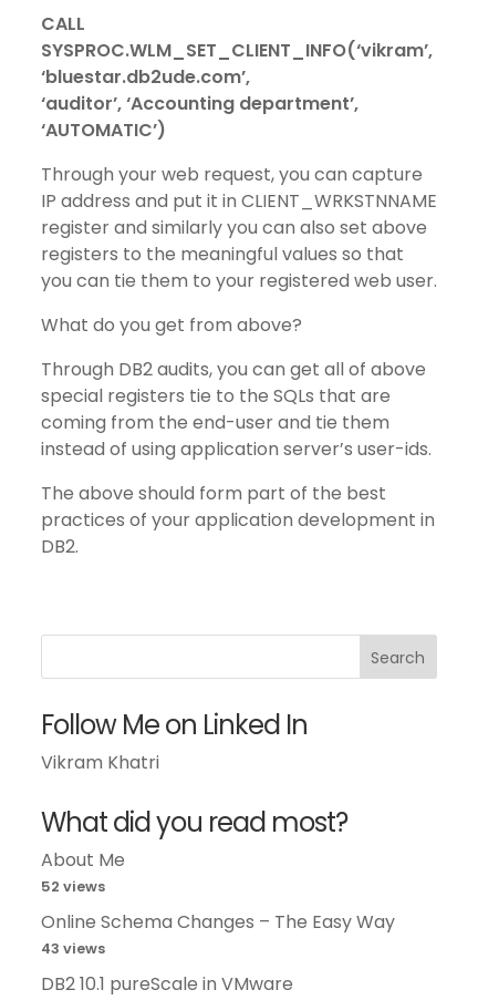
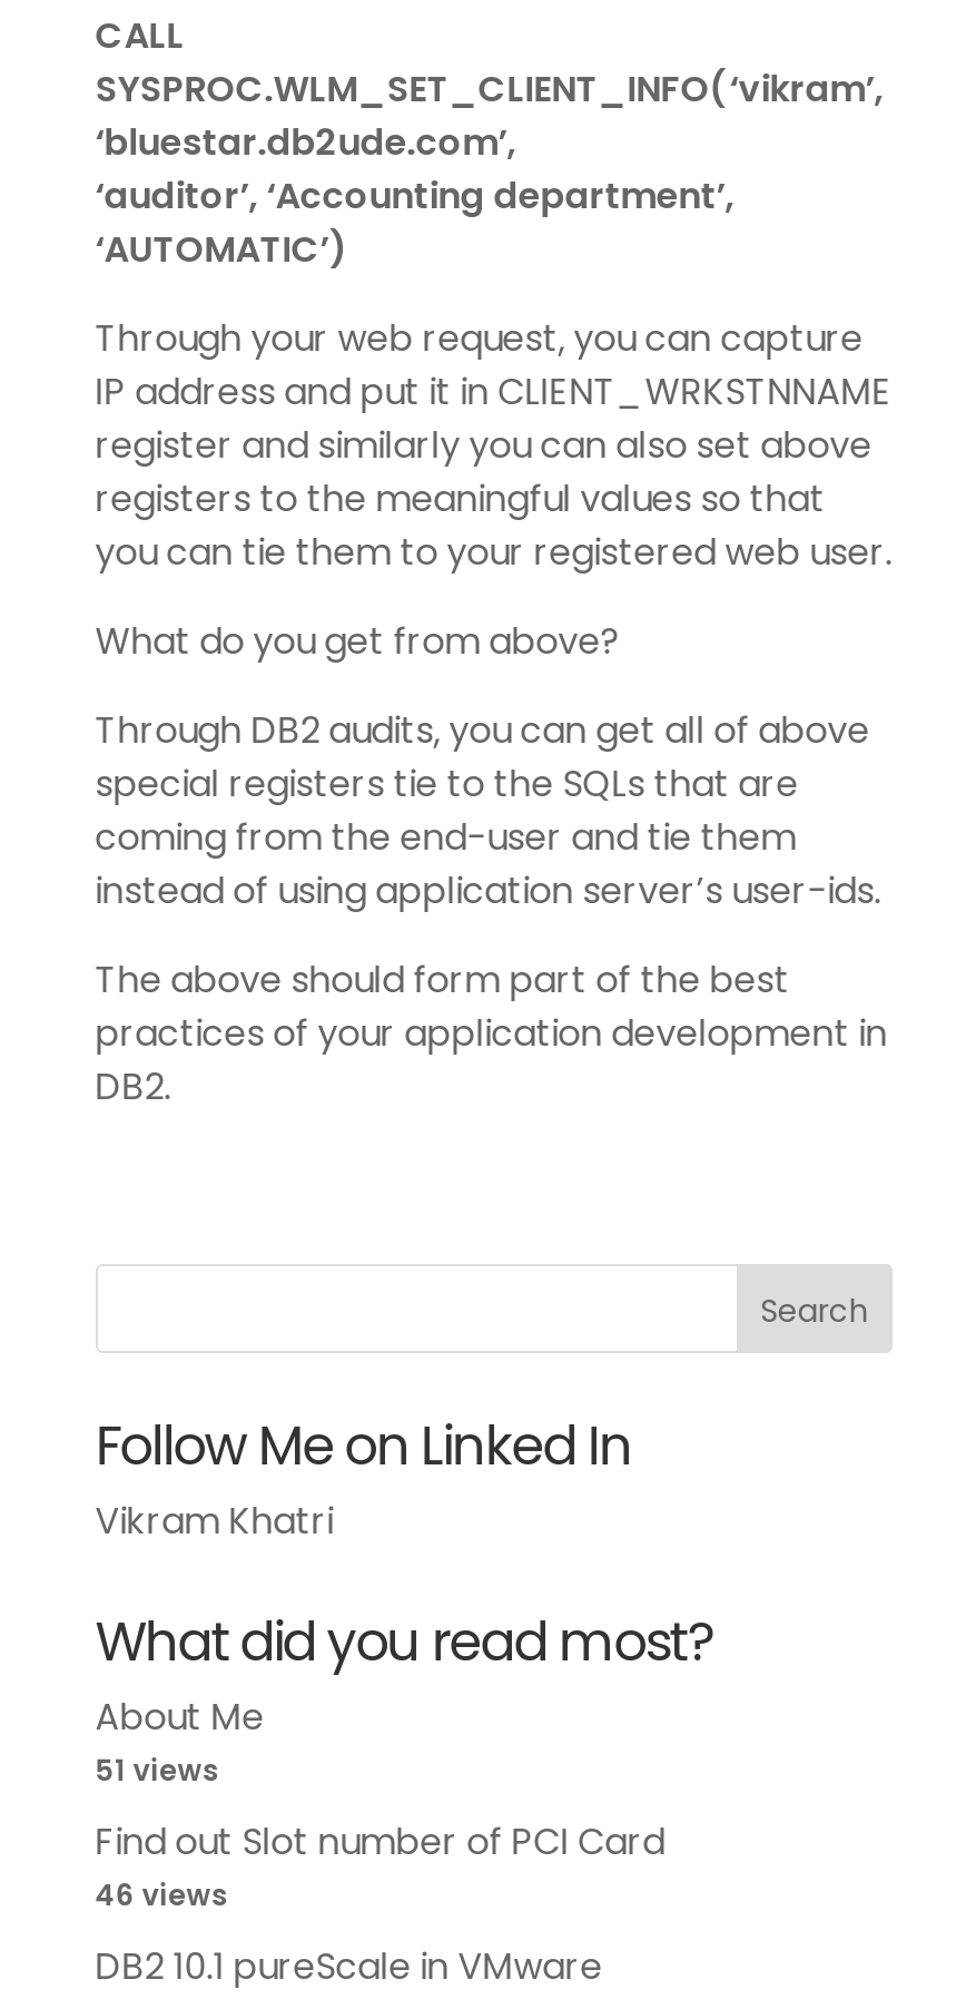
- 52 views
+ 51 views

- Online Schema Changes – The Easy Way
- 43 views
+ Find out Slot number of PCI Card
+ 46 views
